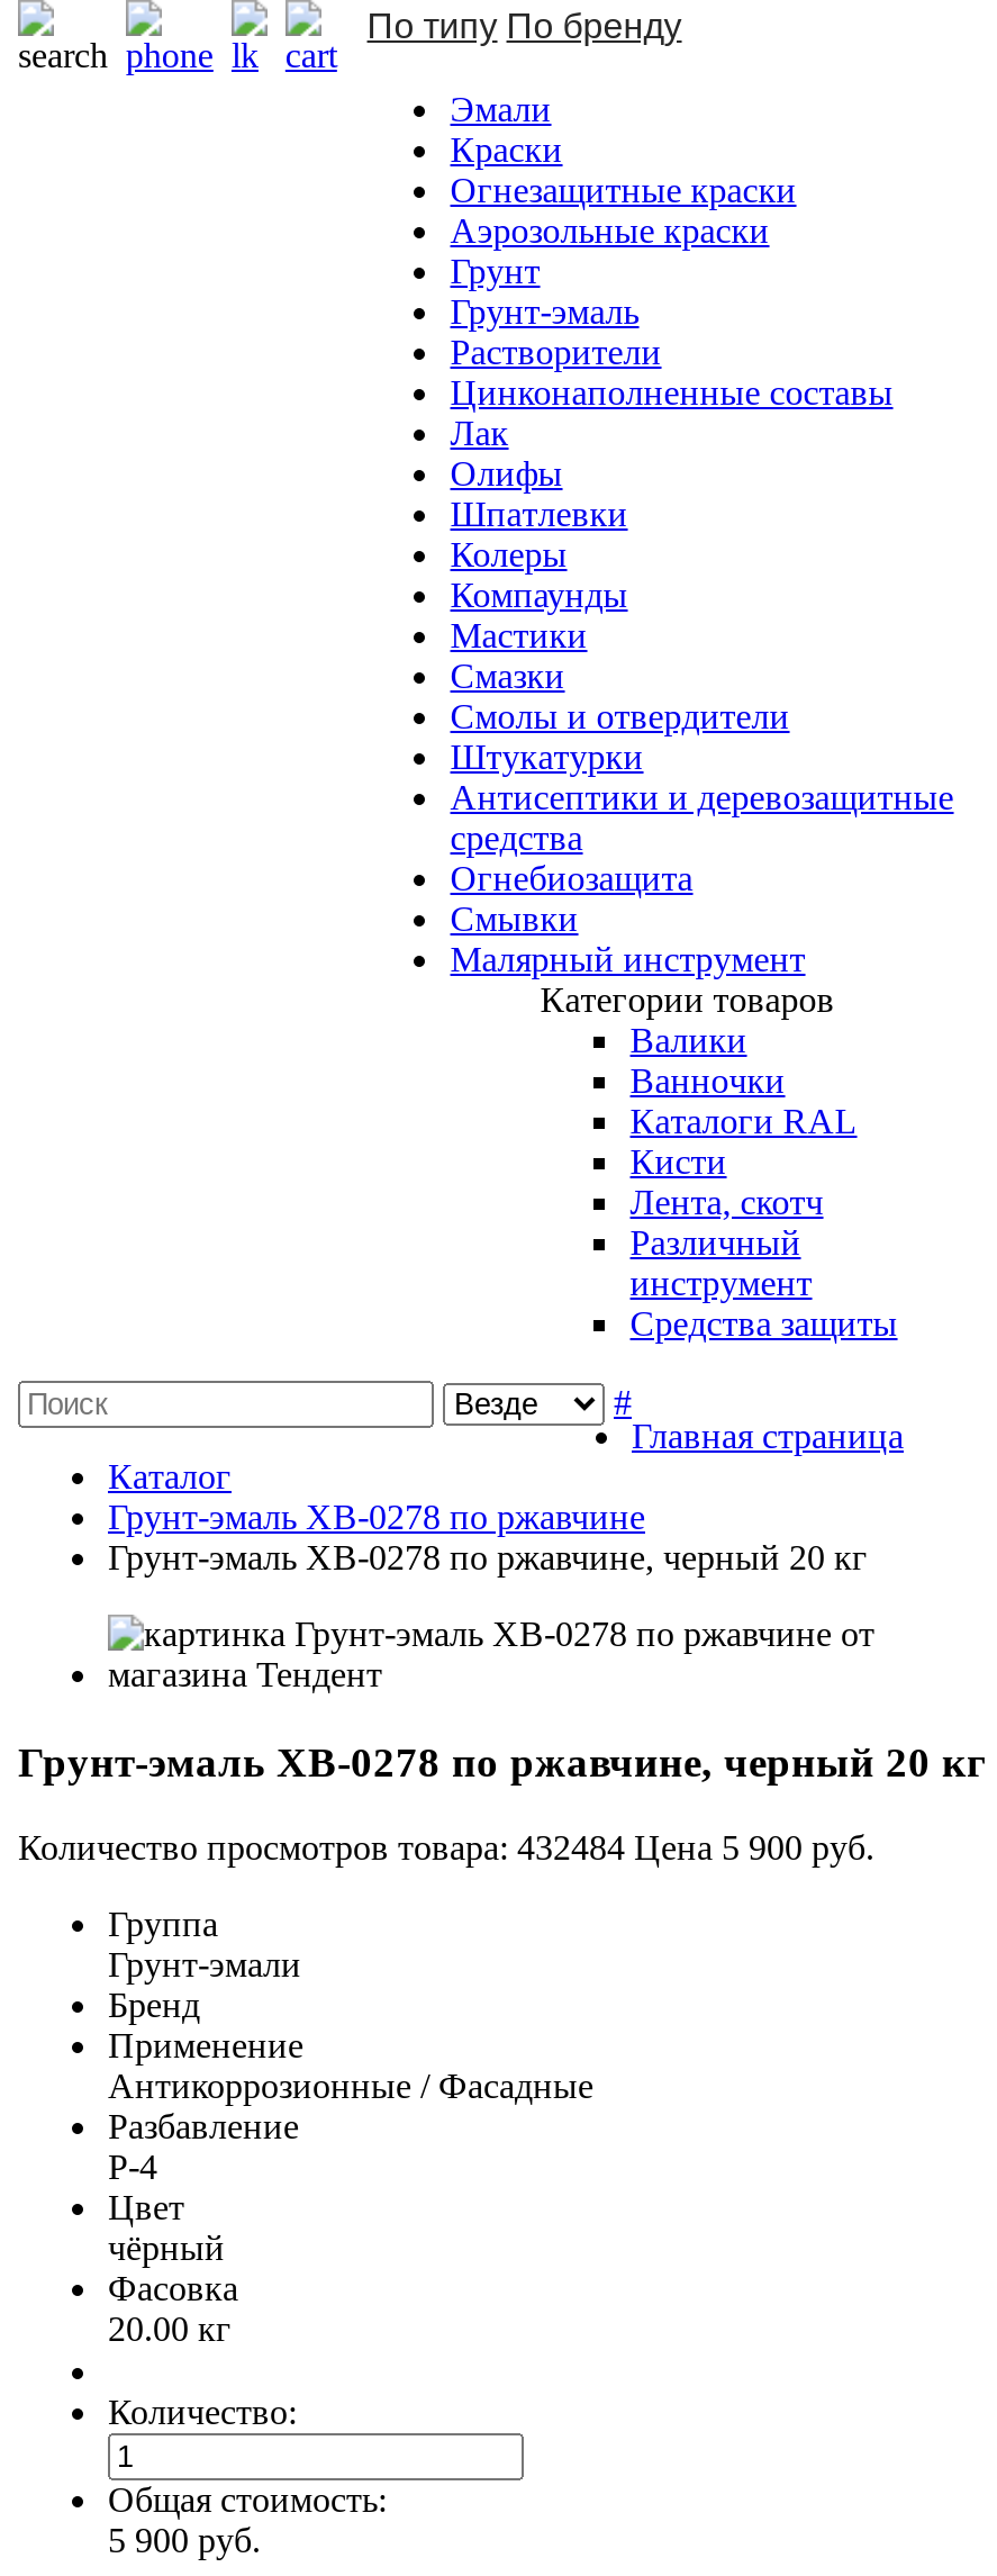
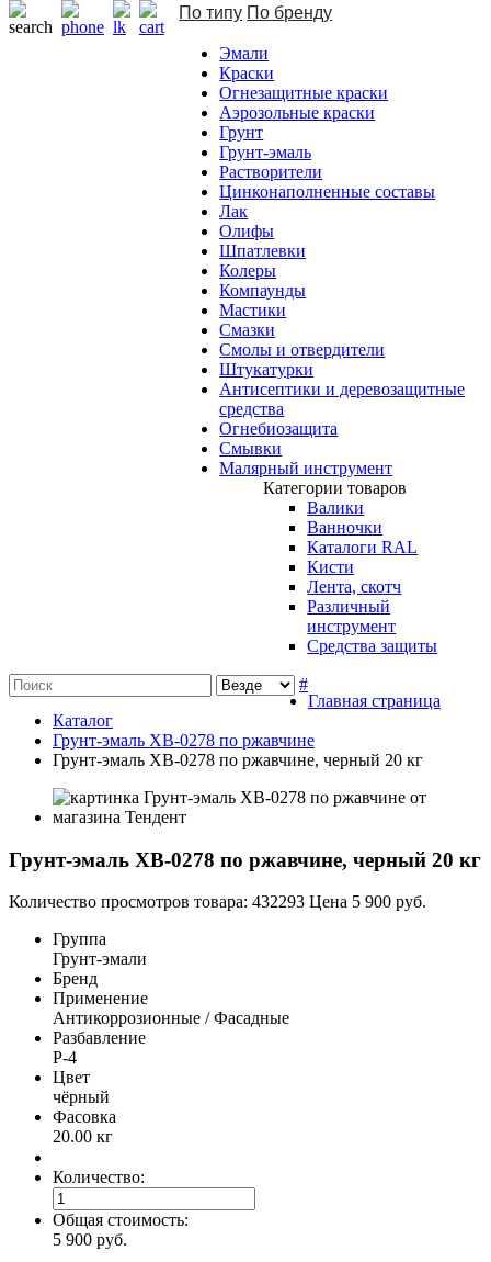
- Количество просмотров товара: 432484 Цена 5 900 руб.
+ Количество просмотров товара: 432293 Цена 5 900 руб.
